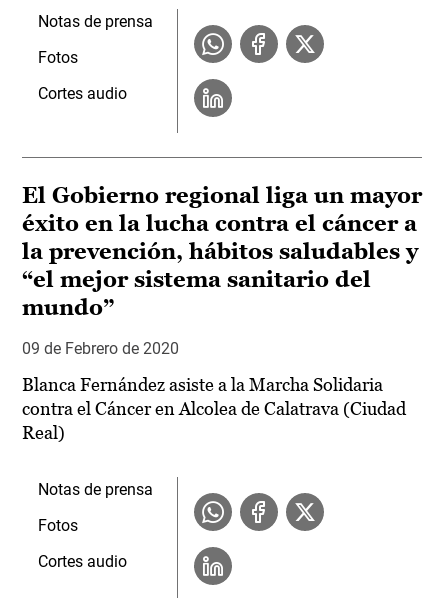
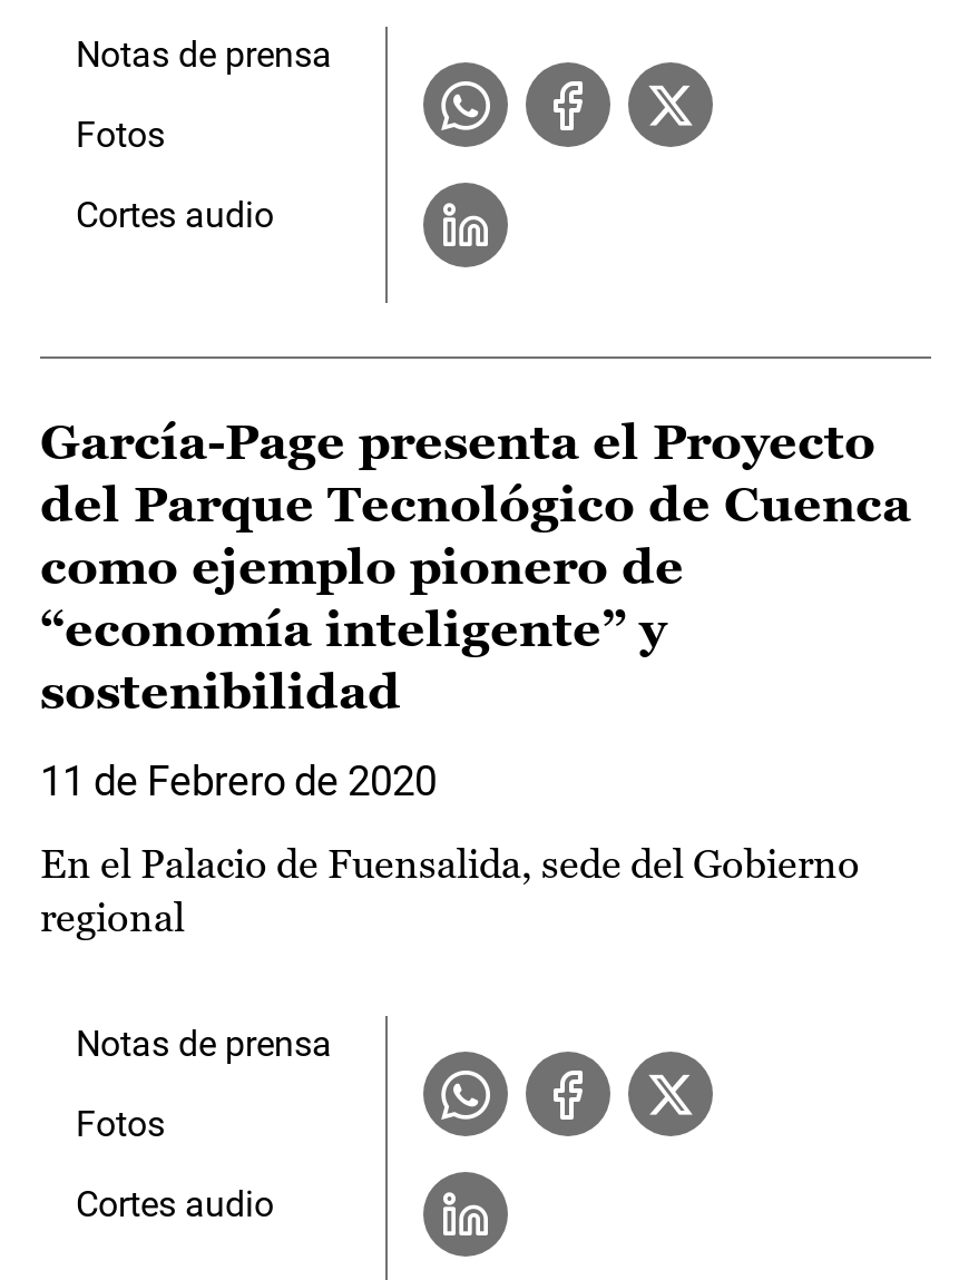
- El Gobierno regional liga un mayor
- éxito en la lucha contra el cáncer a
- la prevención, hábitos saludables y
- “el mejor sistema sanitario del
- mundo”
+ García-Page presenta el Proyecto
+ del Parque Tecnológico de Cuenca
+ como ejemplo pionero de
+ “economía inteligente” y
+ sostenibilidad

- 09 de Febrero de 2020
+ 11 de Febrero de 2020

- Blanca Fernández asiste a la Marcha Solidaria
- contra el Cáncer en Alcolea de Calatrava (Ciudad
- Real)
+ En el Palacio de Fuensalida, sede del Gobierno
+ regional
